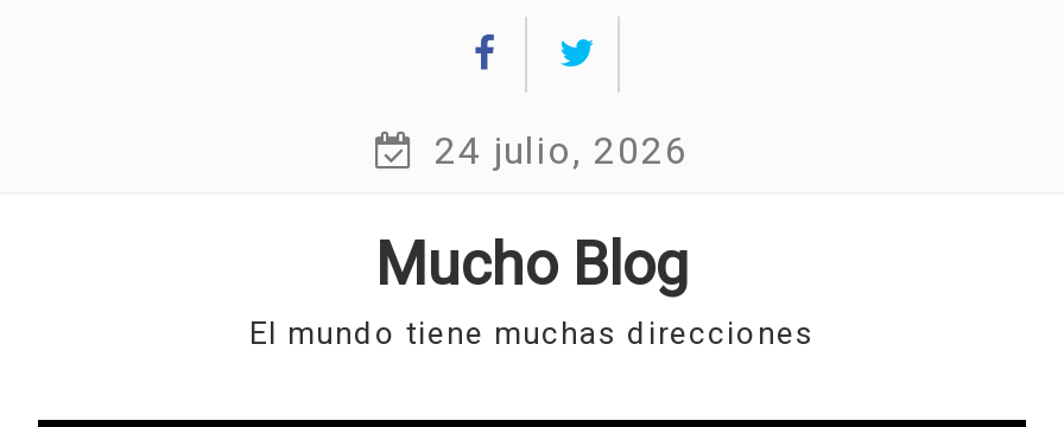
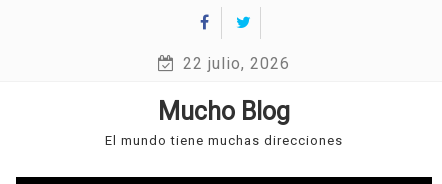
- 24 julio, 2026
+ 22 julio, 2026
